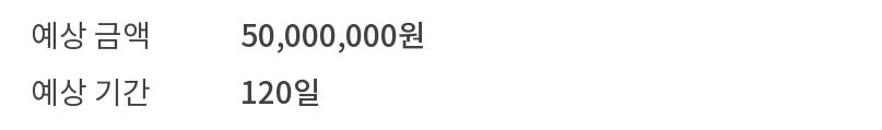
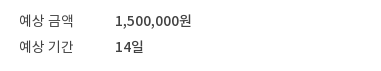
- 50,000,000원
+ 1,500,000원

- 120일
+ 14일
